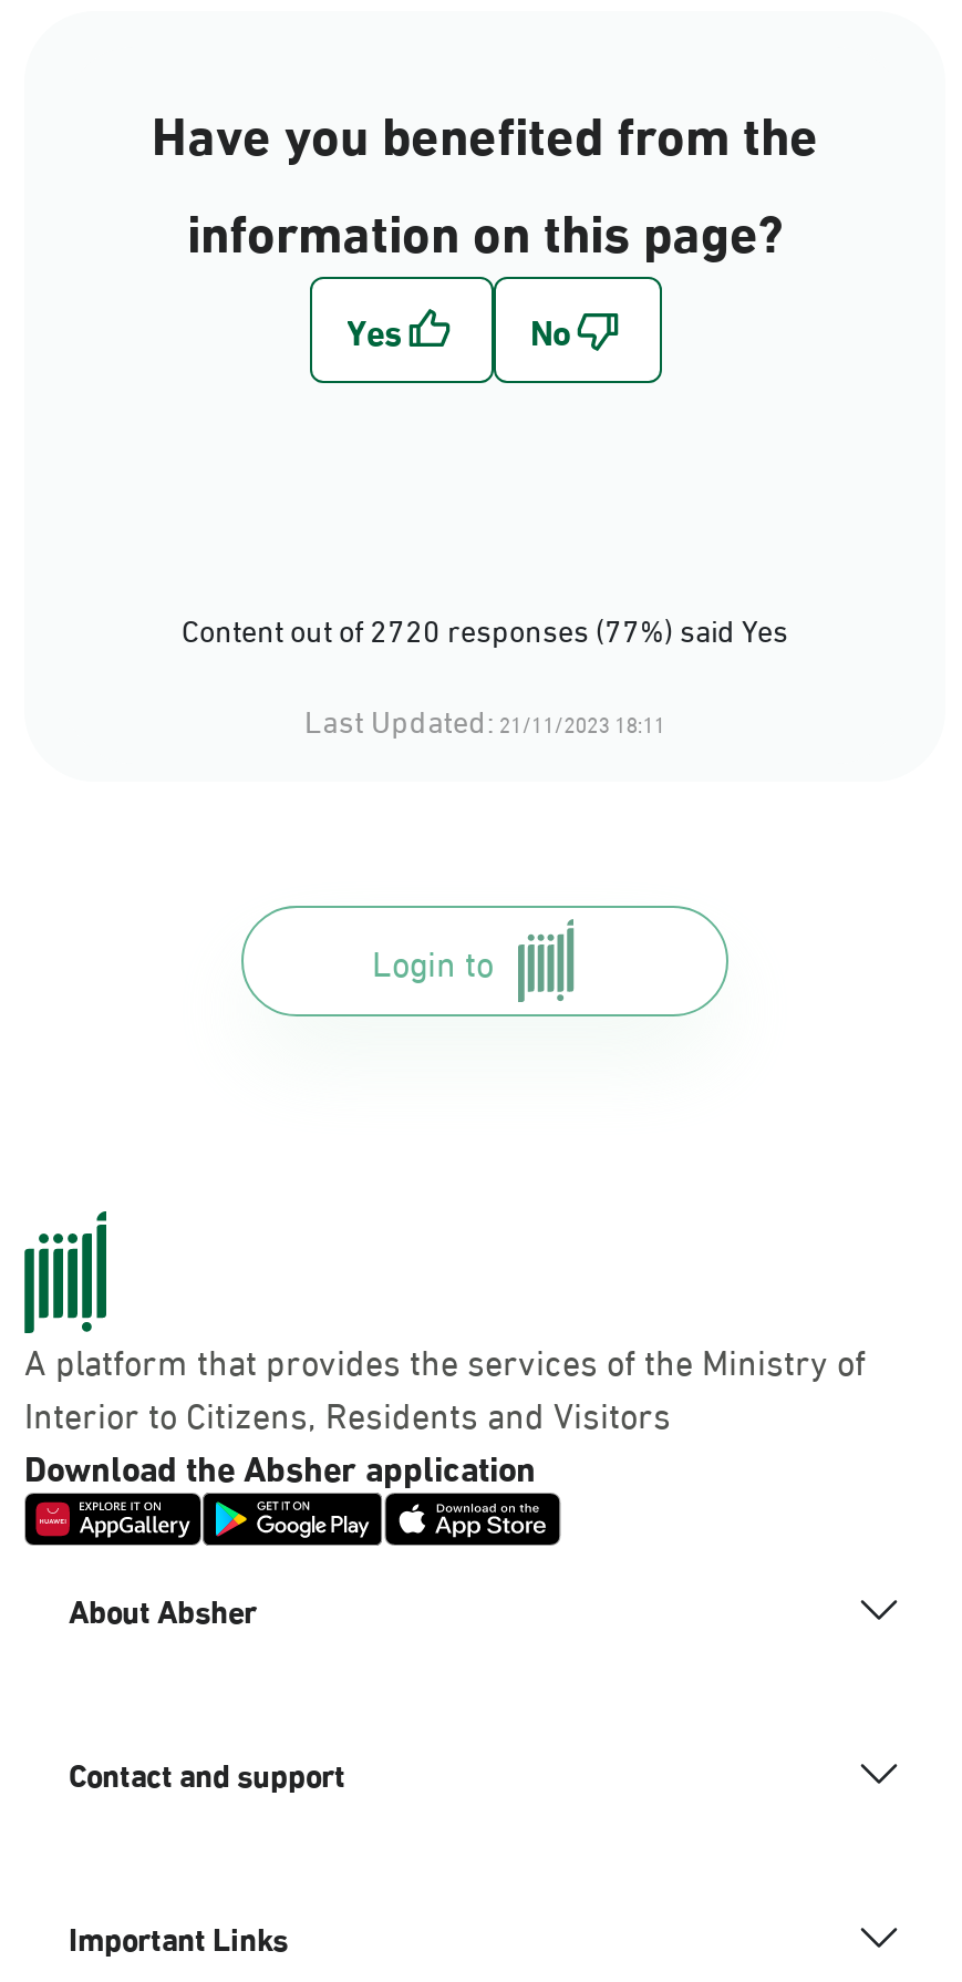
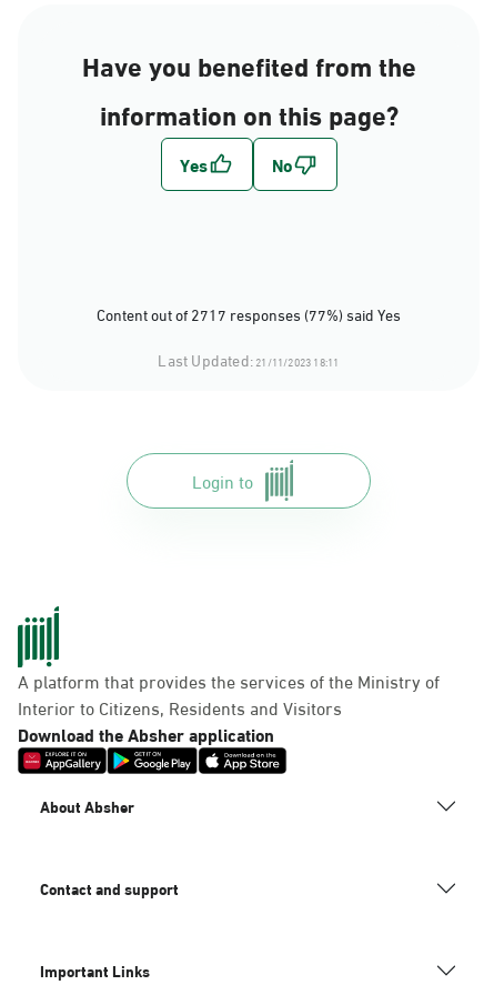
- Content out of 2720 responses (77%) said Yes
+ Content out of 2717 responses (77%) said Yes
